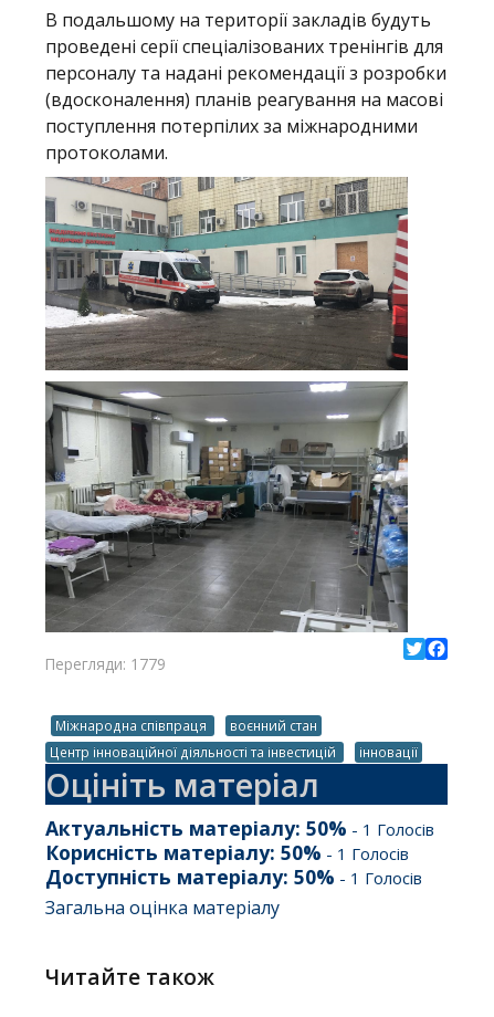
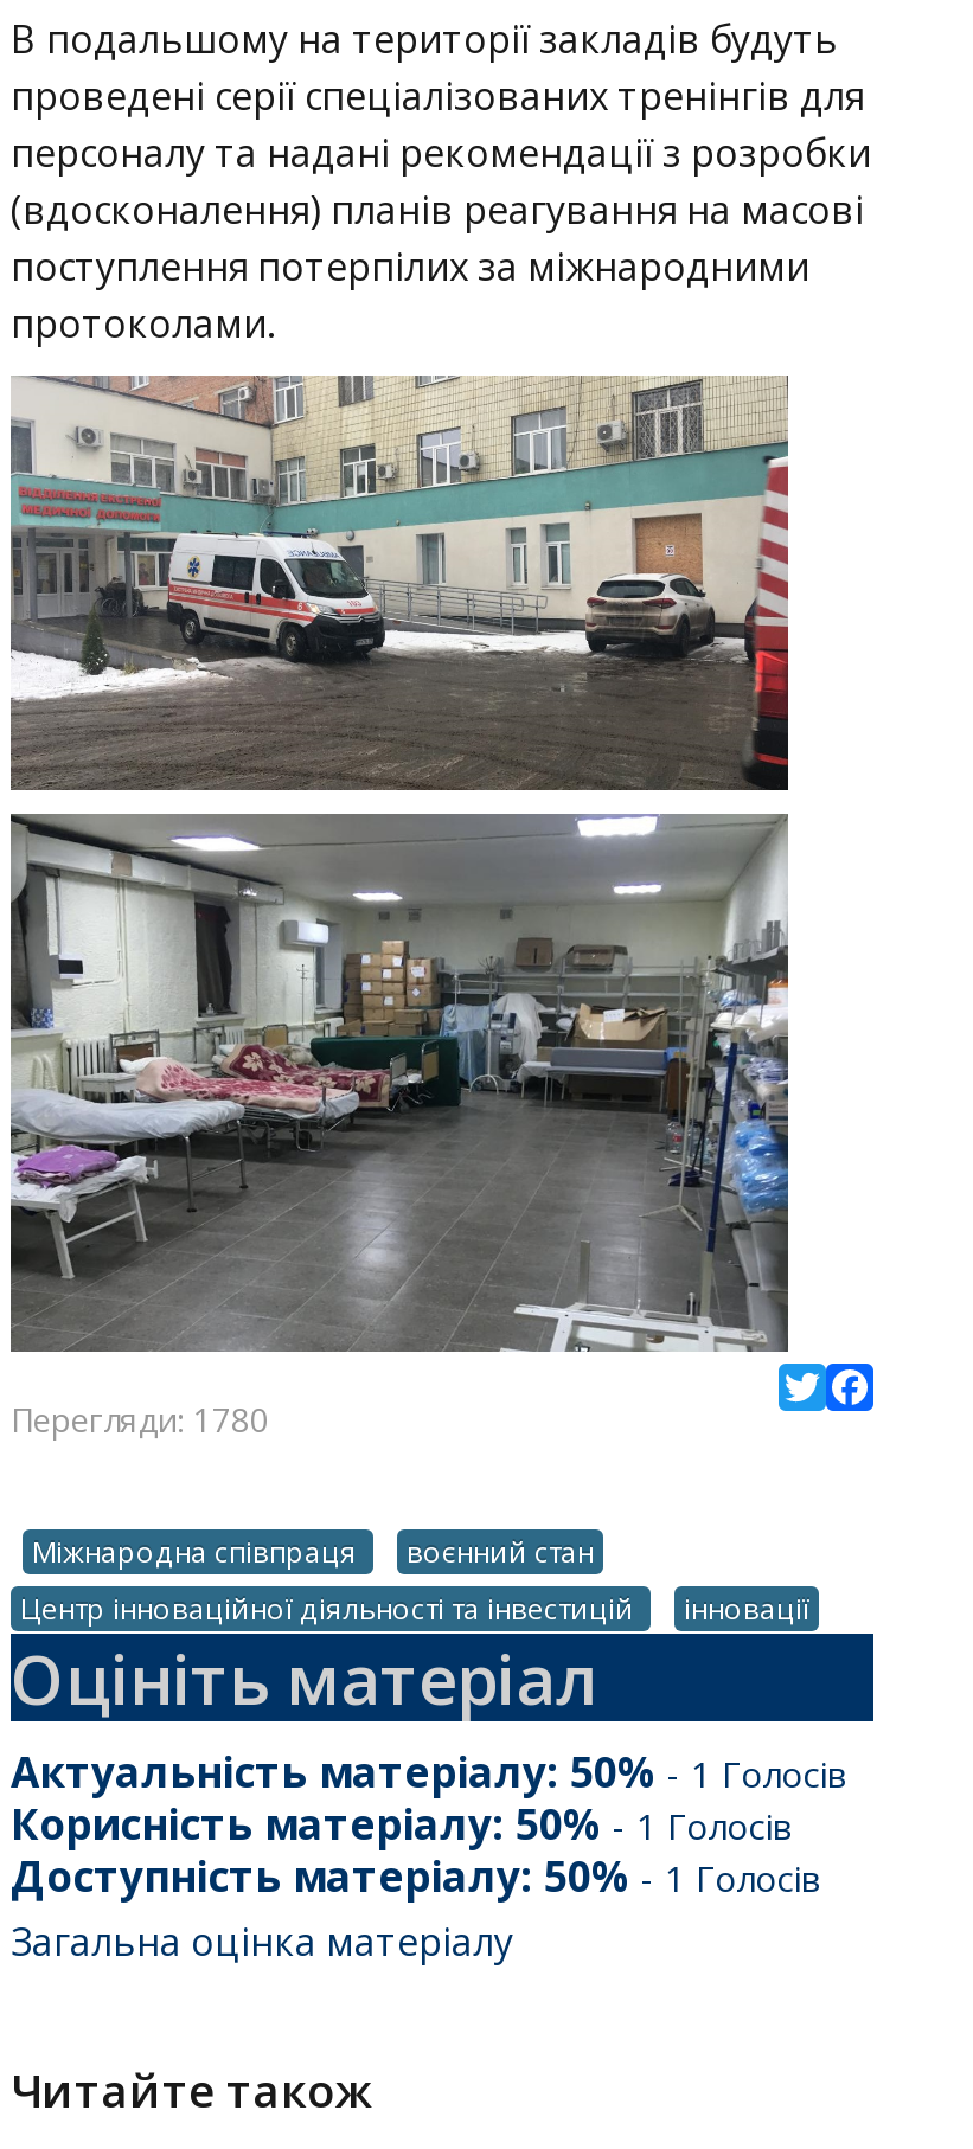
- Перегляди: 1779
+ Перегляди: 1780
